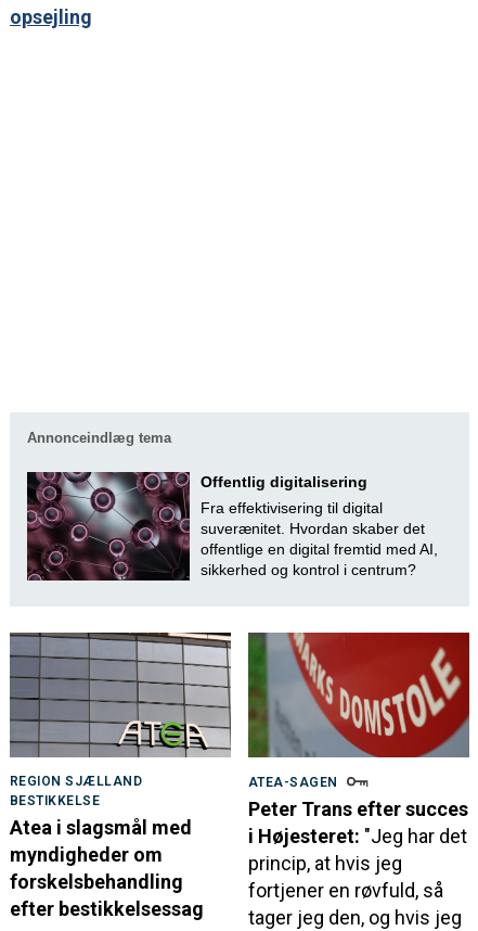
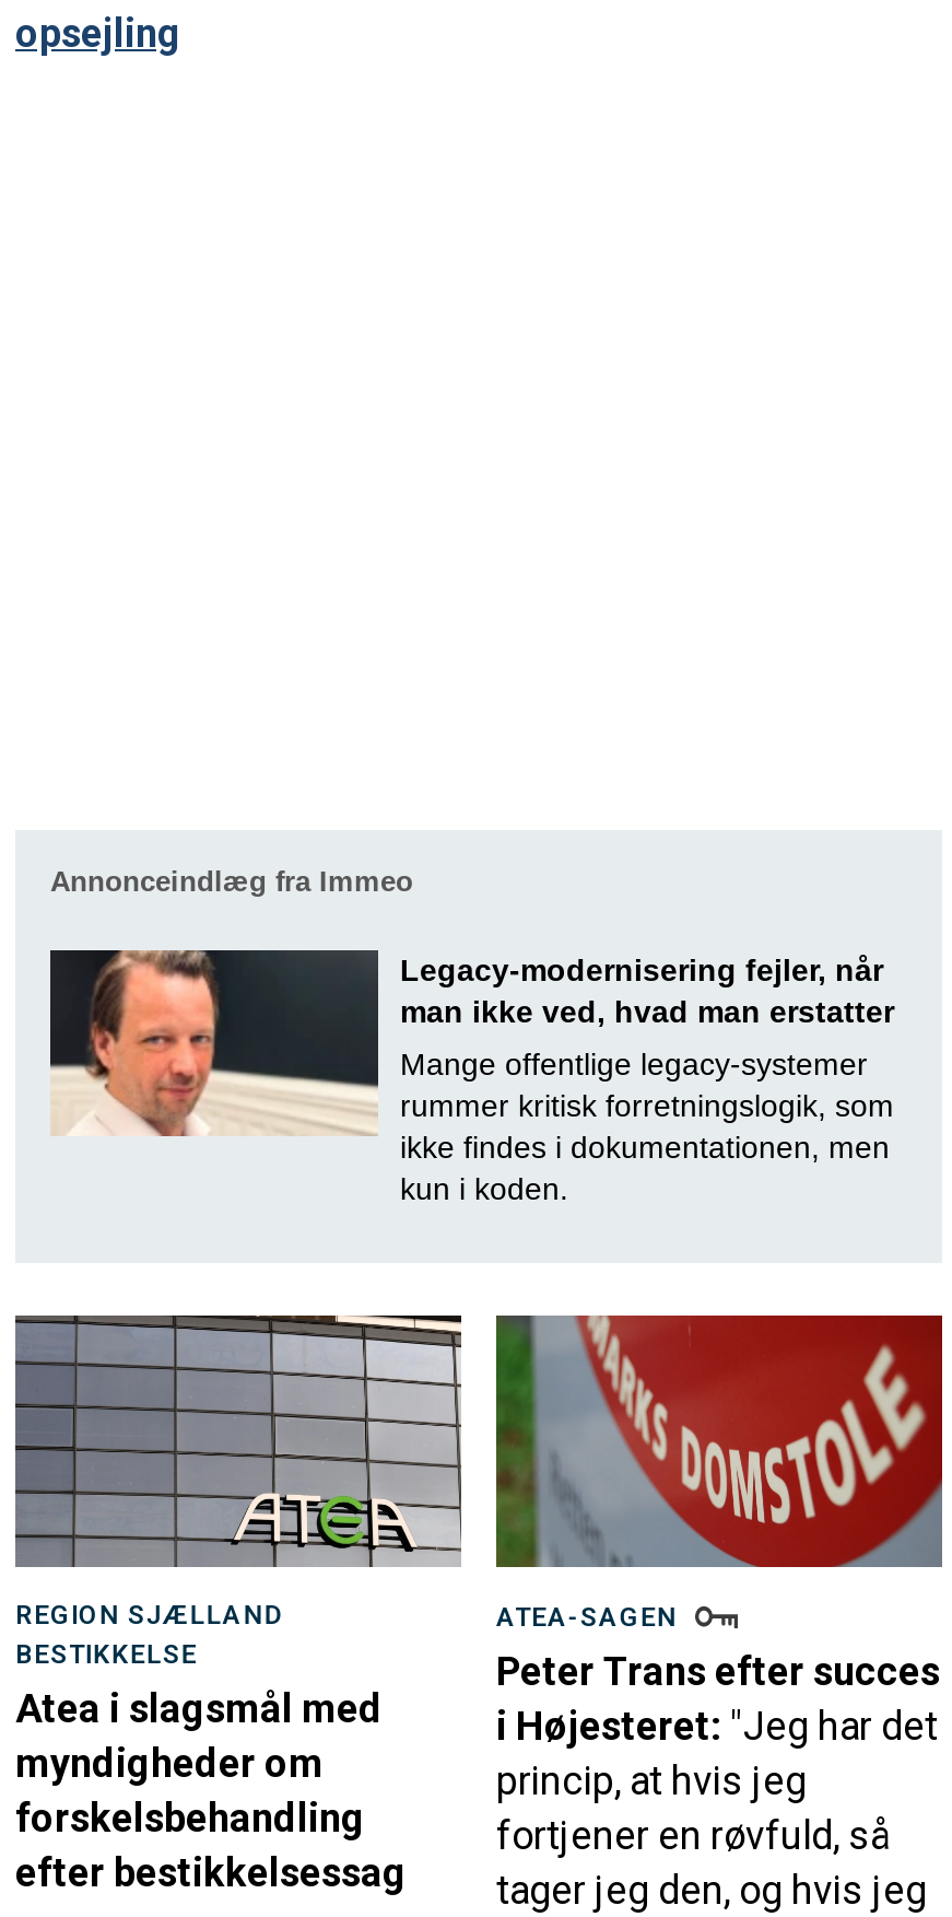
- Annonceindlæg tema
+ Annonceindlæg fra Immeo

- [image]
- Offentlig digitalisering
+ [image]
+ Legacy-modernisering fejler, når
+ man ikke ved, hvad man erstatter

- Fra effektivisering til digital
- suverænitet. Hvordan skaber det
- offentlige en digital fremtid med AI,
- sikkerhed og kontrol i centrum?
+ Mange offentlige legacy-systemer
+ rummer kritisk forretningslogik, som
+ ikke findes i dokumentationen, men
+ kun i koden.
